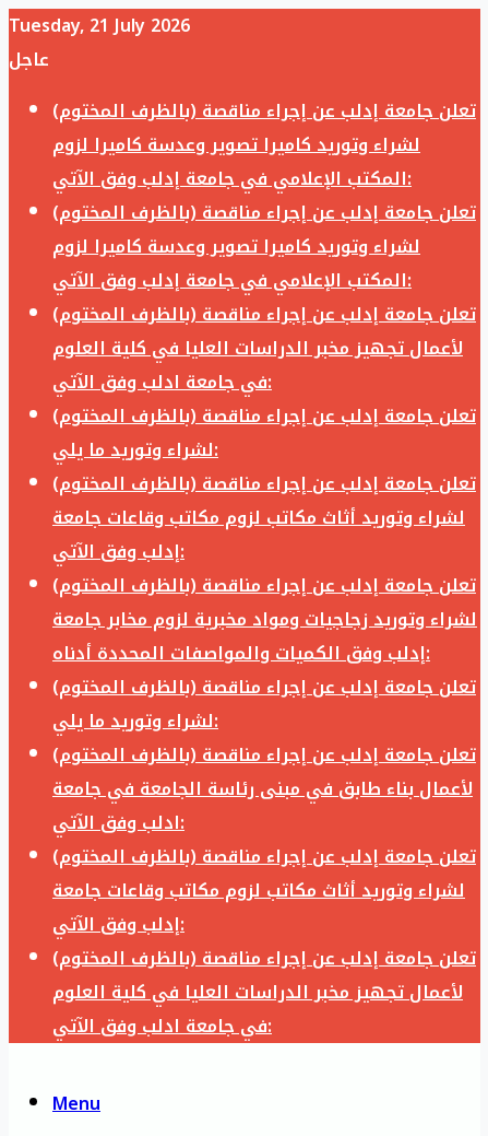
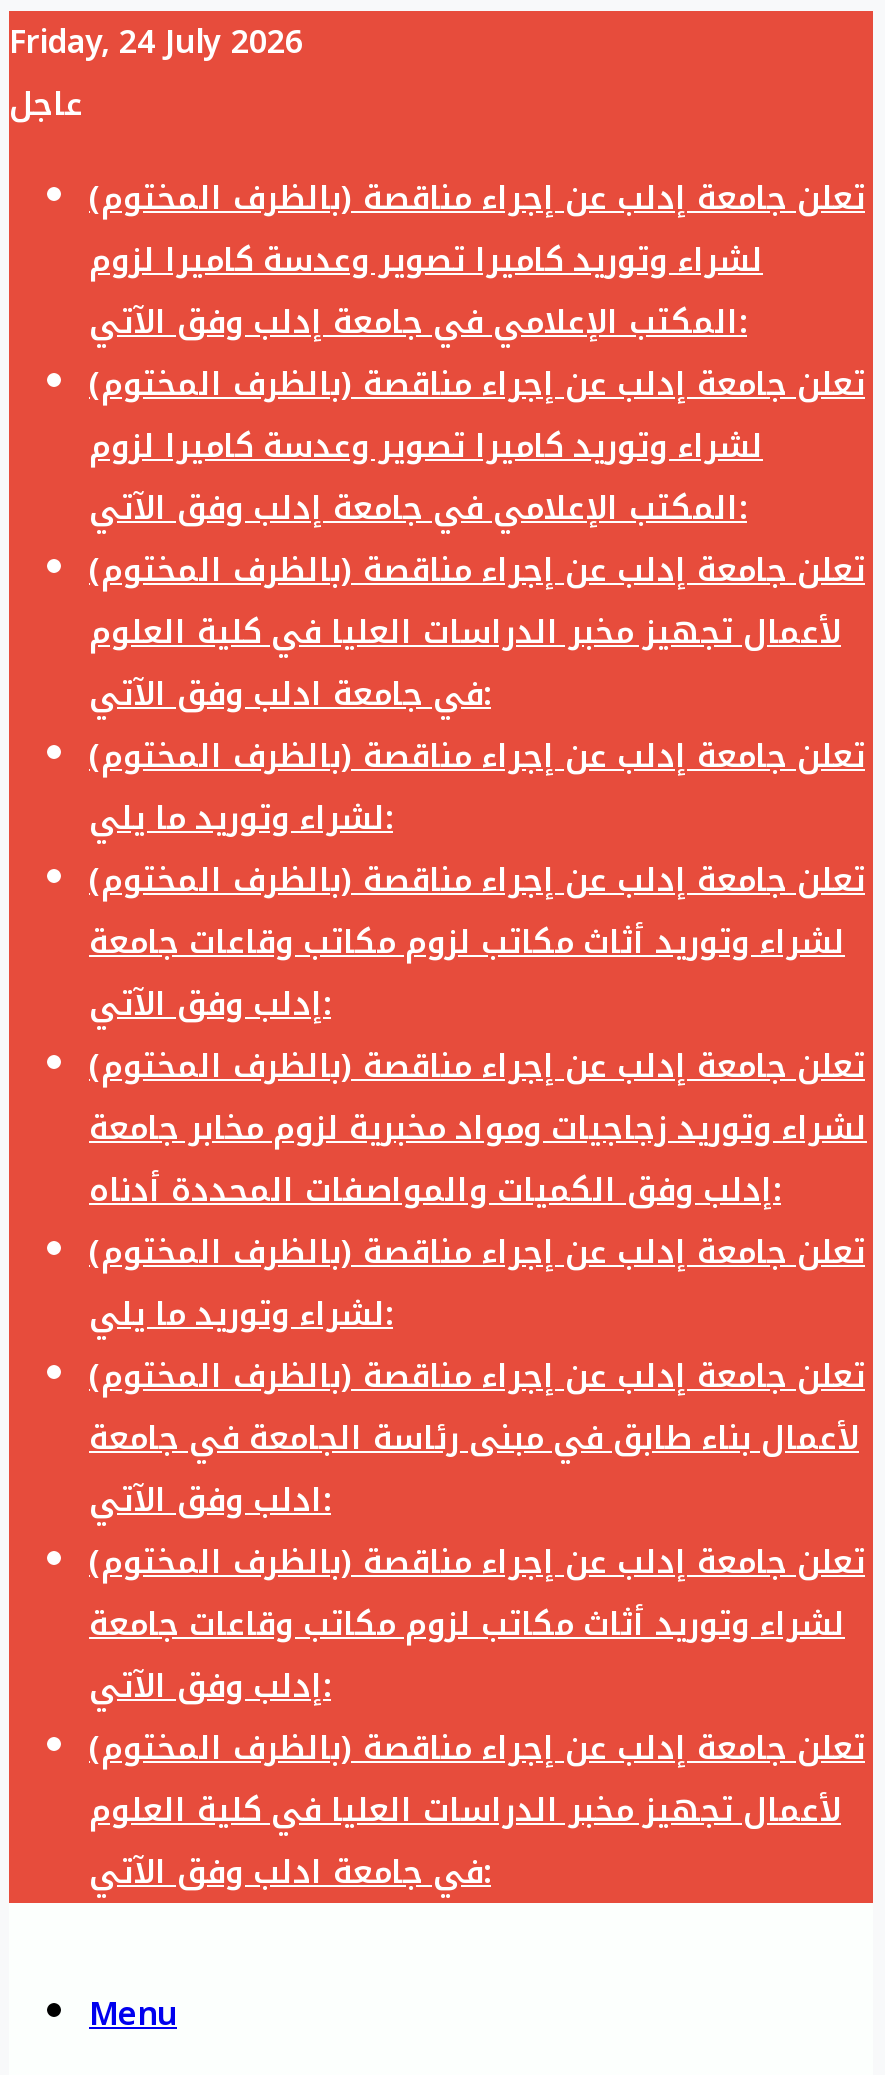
- Tuesday, 21 July 2026
+ Friday, 24 July 2026
